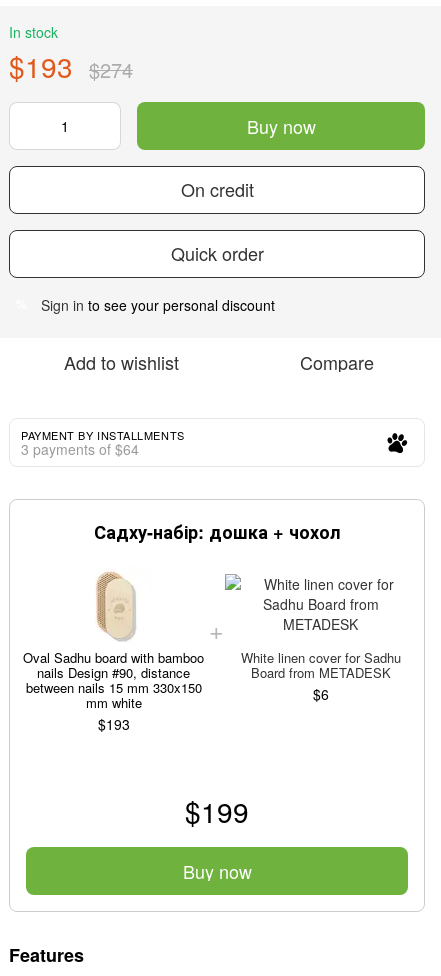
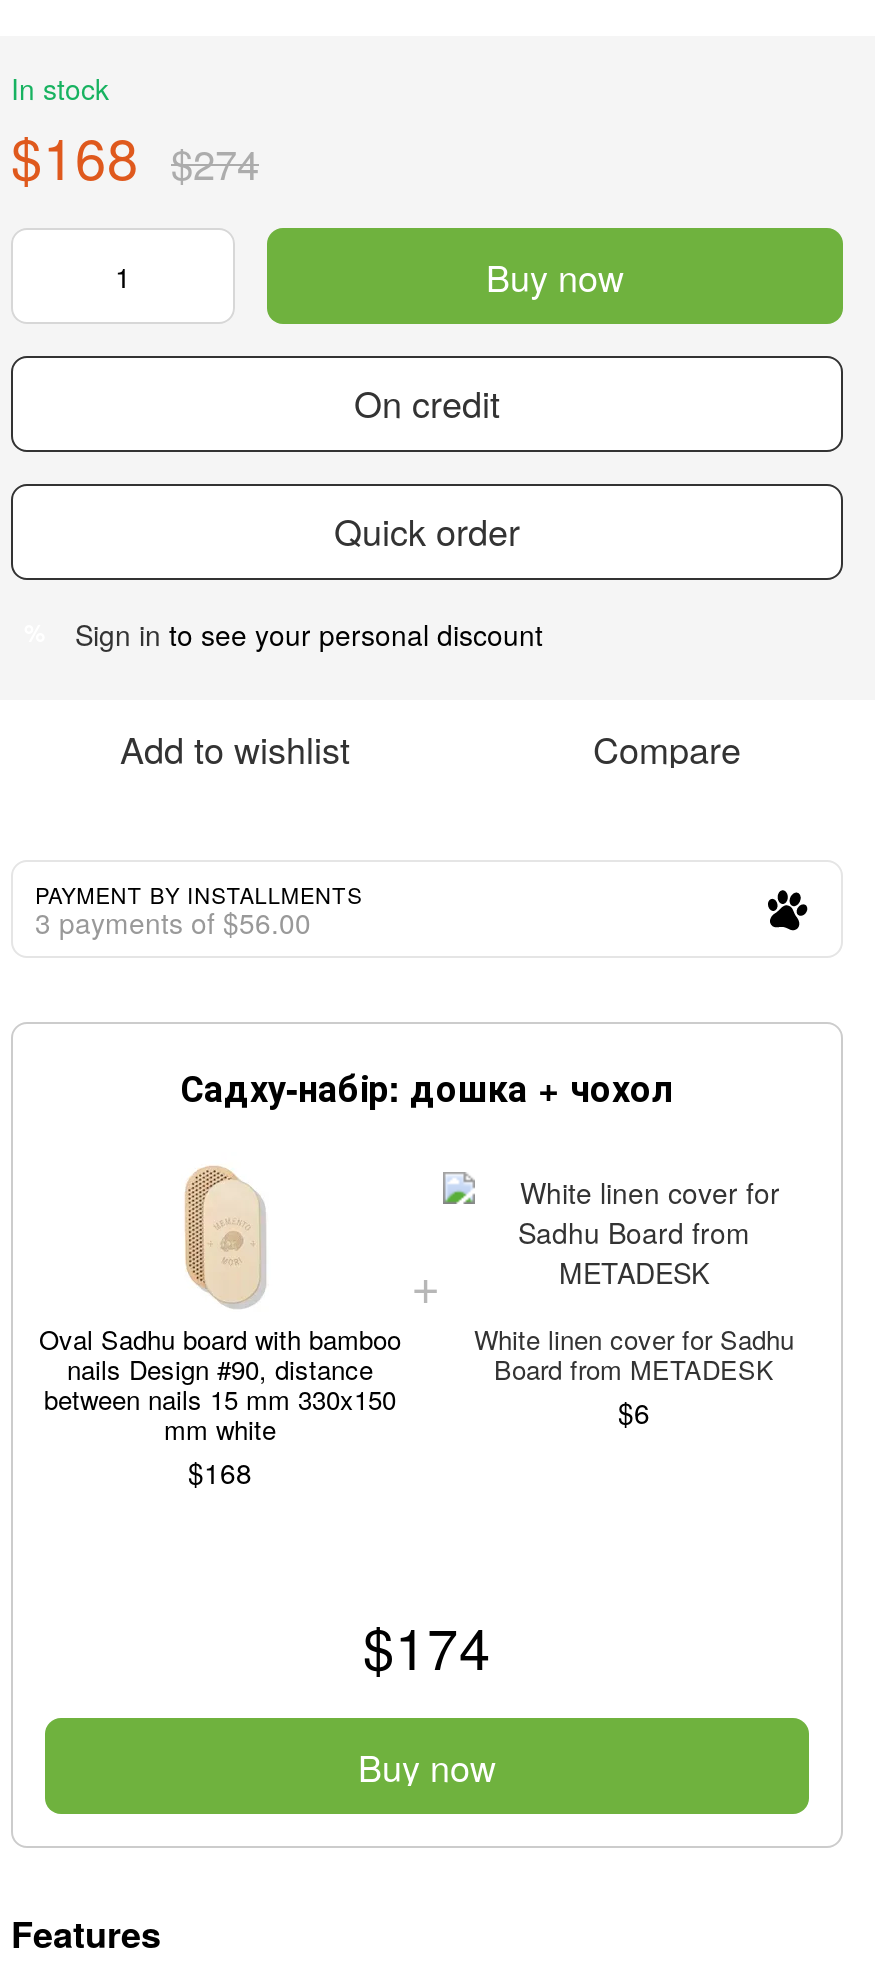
- $193 $274
+ $168 $274

- 3 payments of $64
+ 3 payments of $56.00

- $193
+ $168

- $199
+ $174
